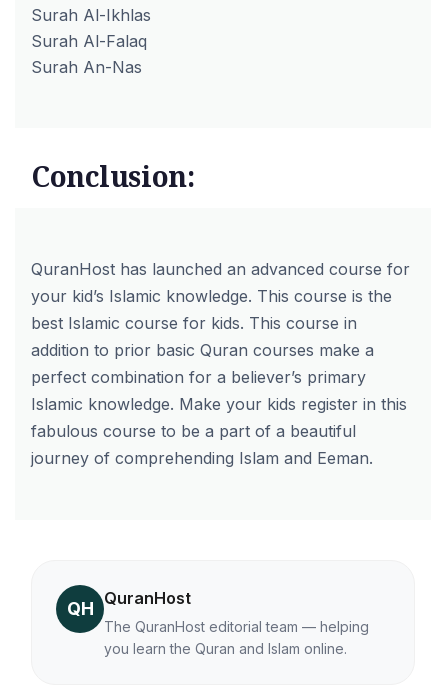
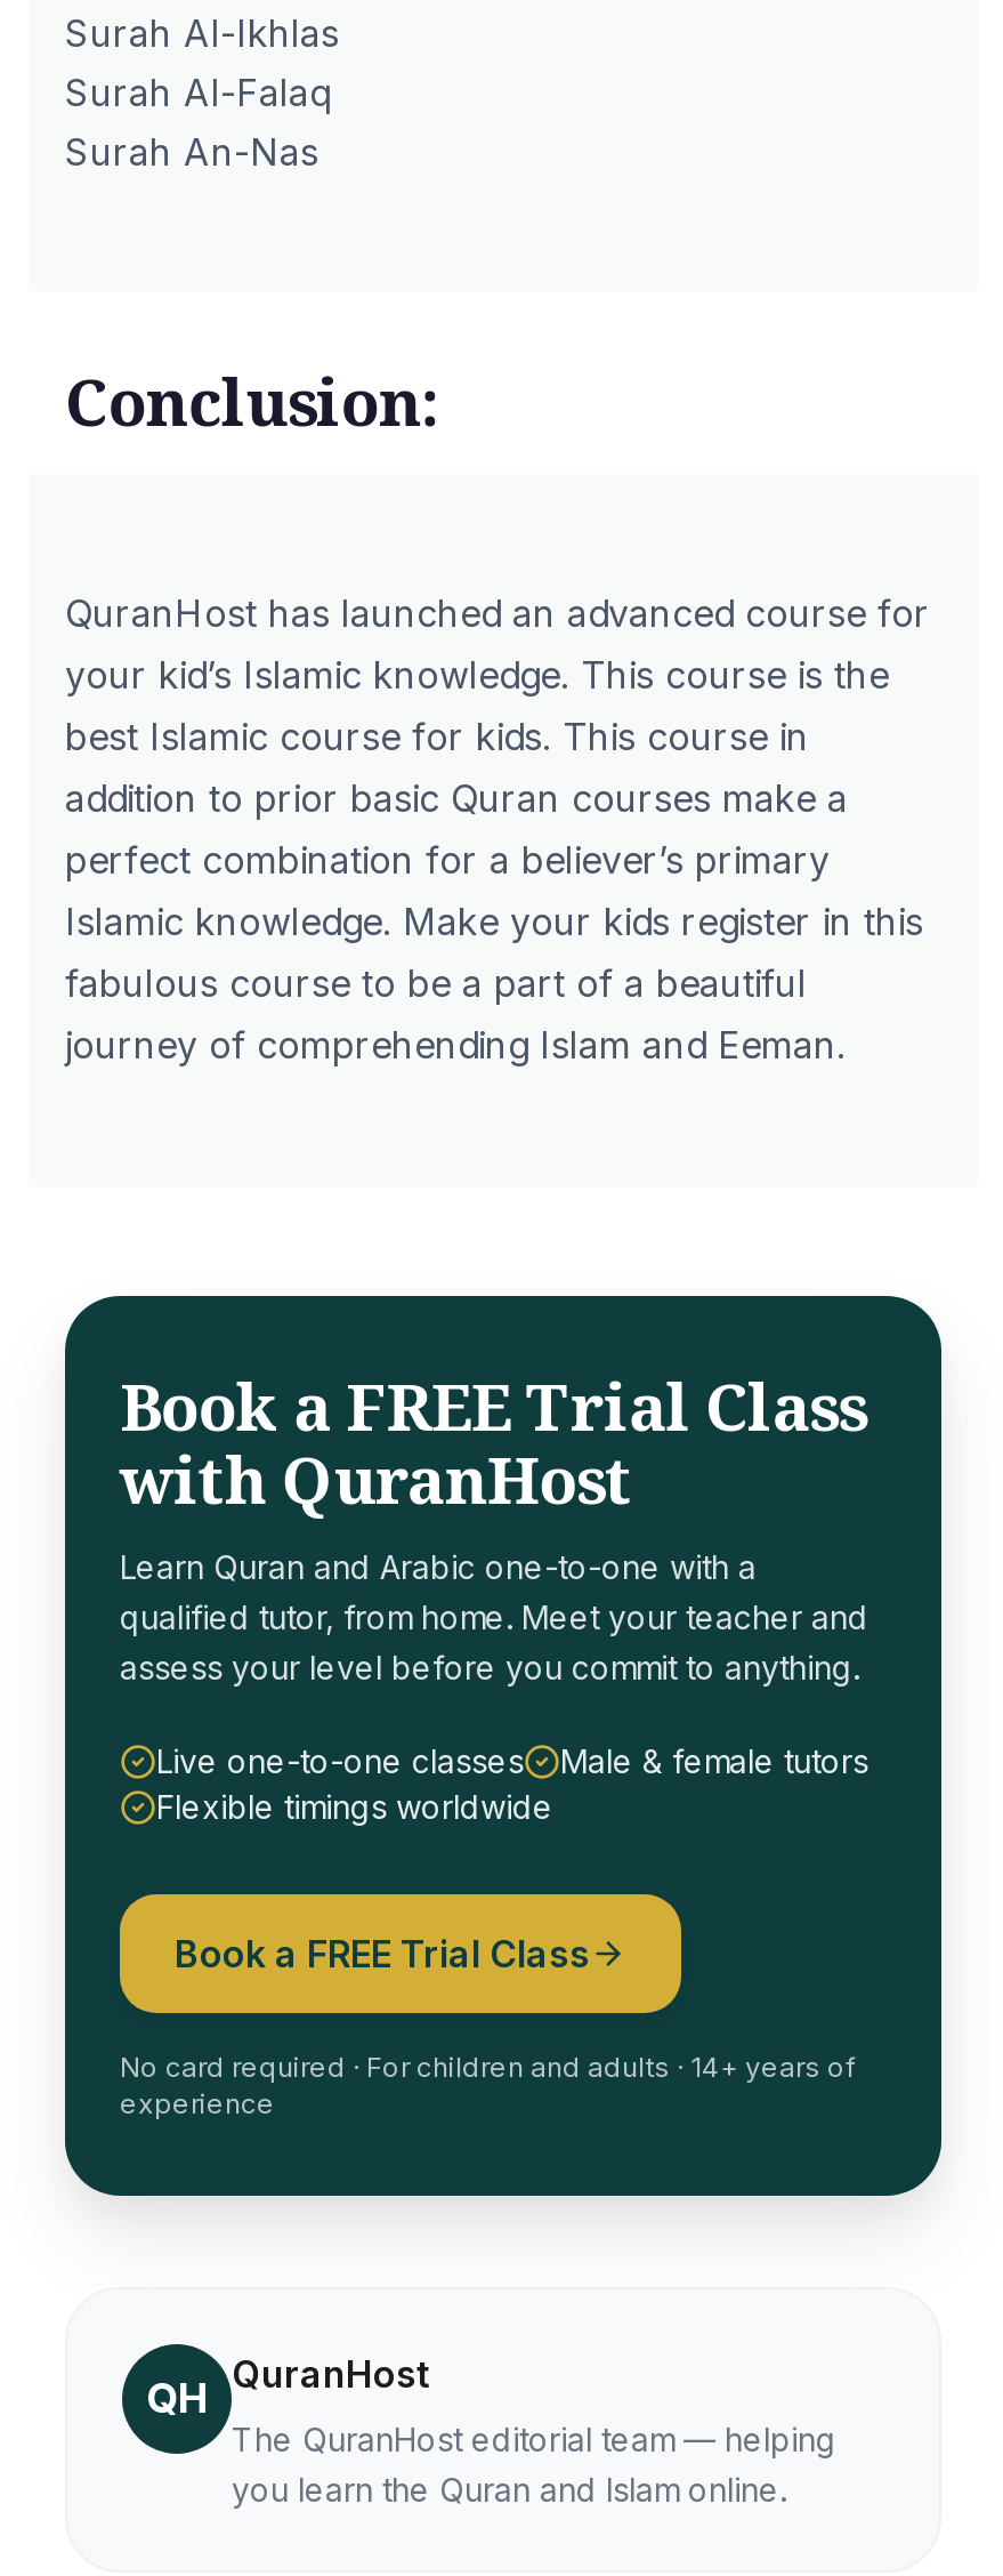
+ [image]
+ Book a FREE Trial Class
+ with QuranHost
+ Learn Quran and Arabic one-to-one with a
+ qualified tutor, from home. Meet your teacher and
+ assess your level before you commit to anything.
+ Live one-to-one classes
+ Male & female tutors
+ Flexible timings worldwide
+ Book a FREE Trial Class
+ No card required · For children and adults · 14+ years of
+ experience
